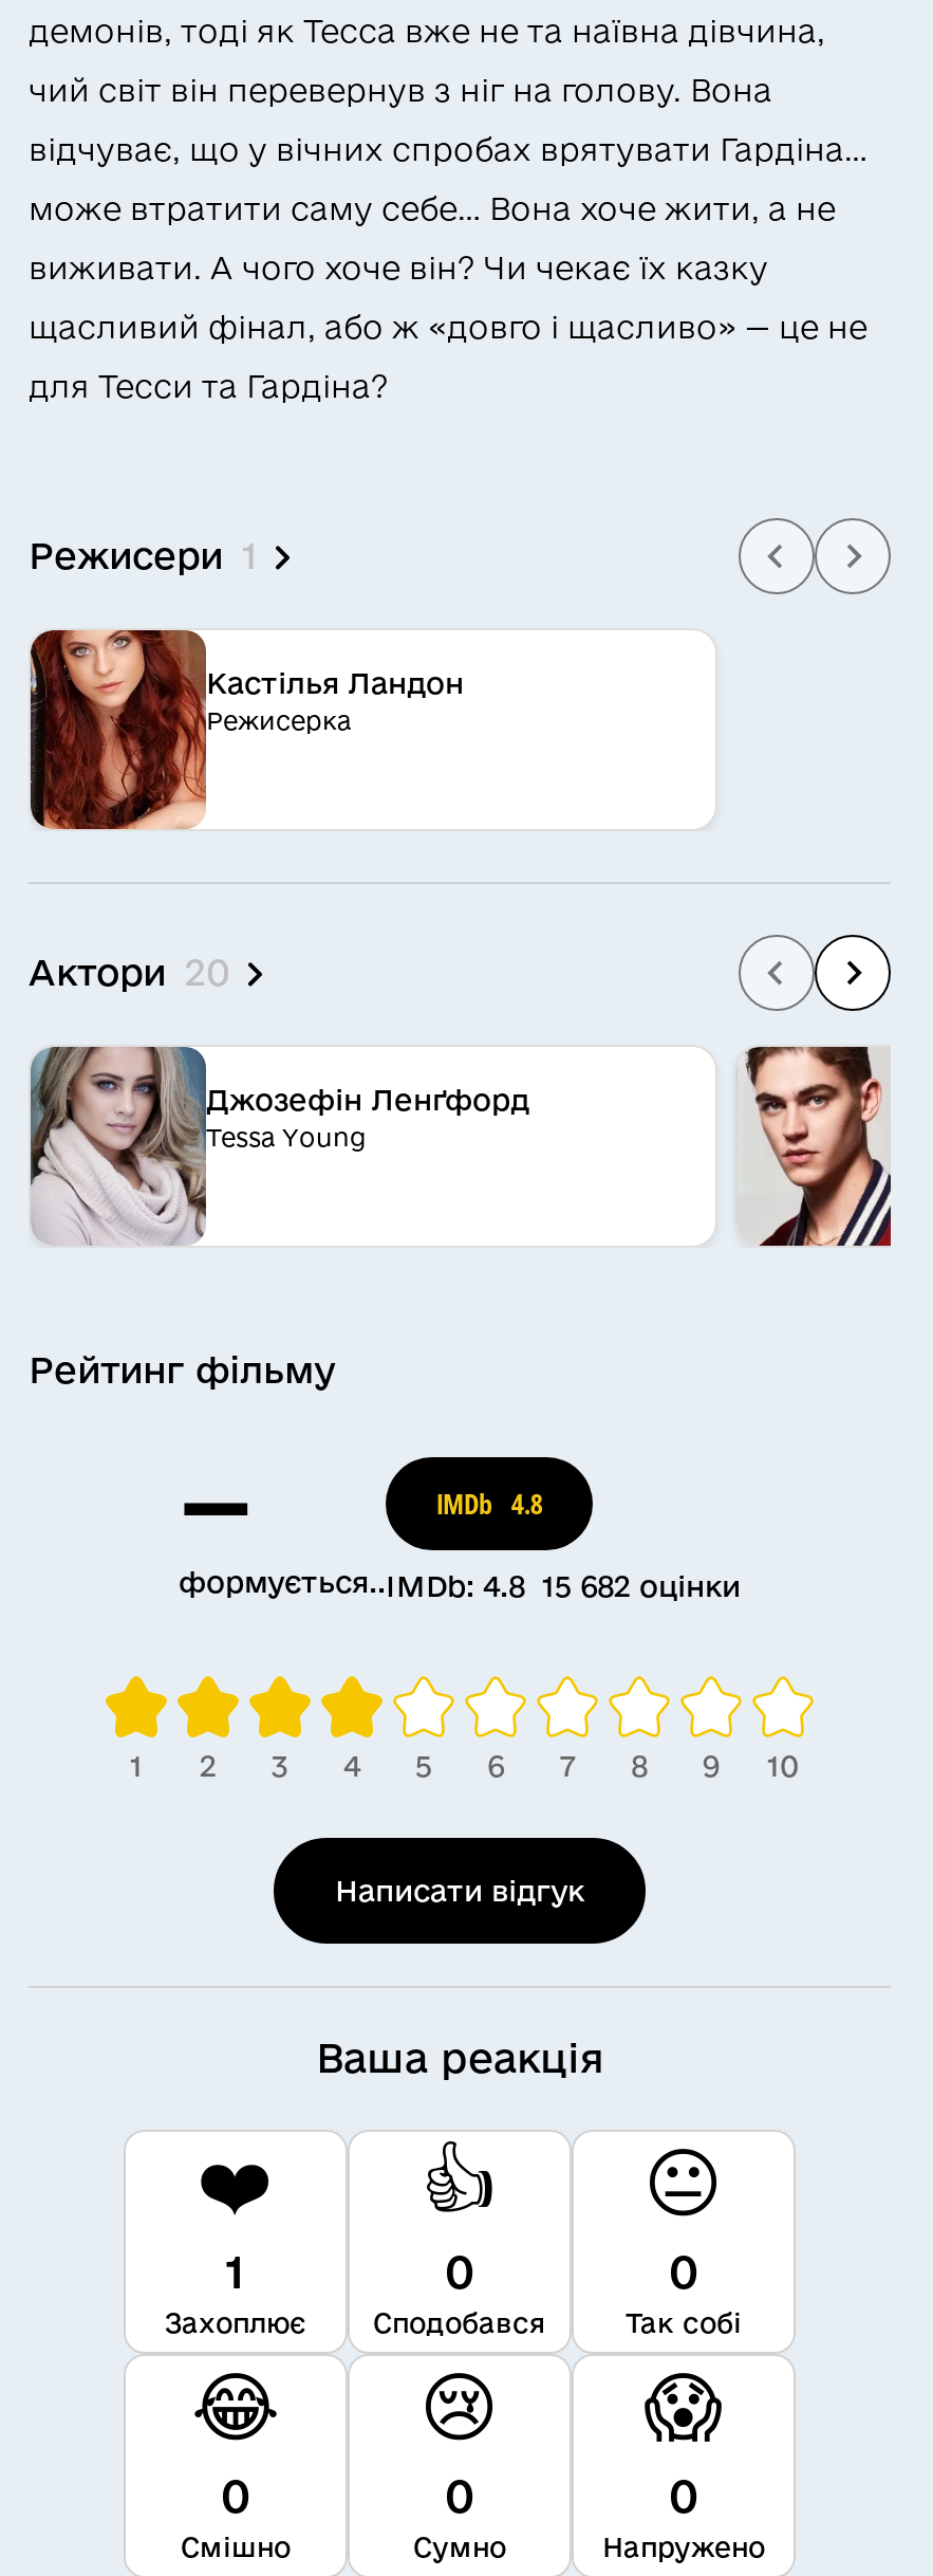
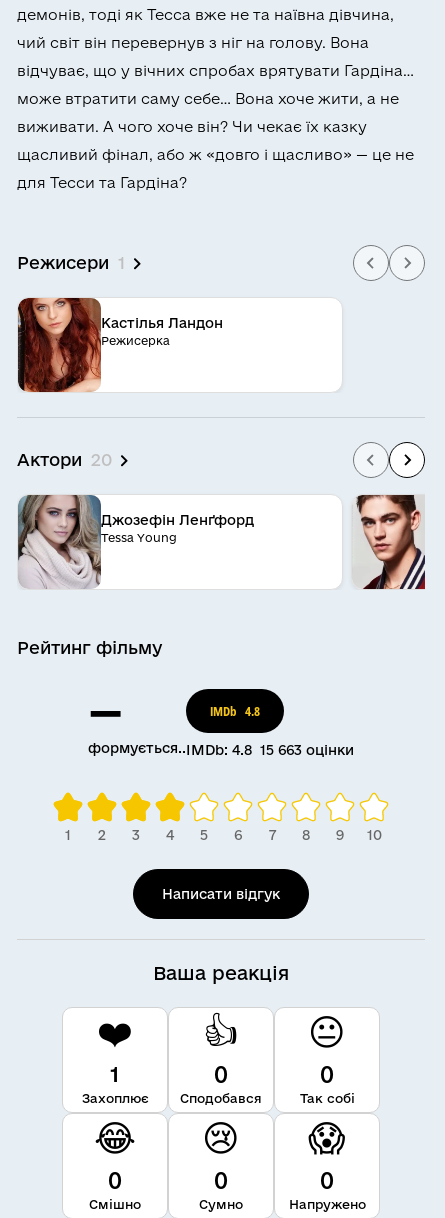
- формується.. IMDb: 4.8 15 682 оцінки
+ формується.. IMDb: 4.8 15 663 оцінки
